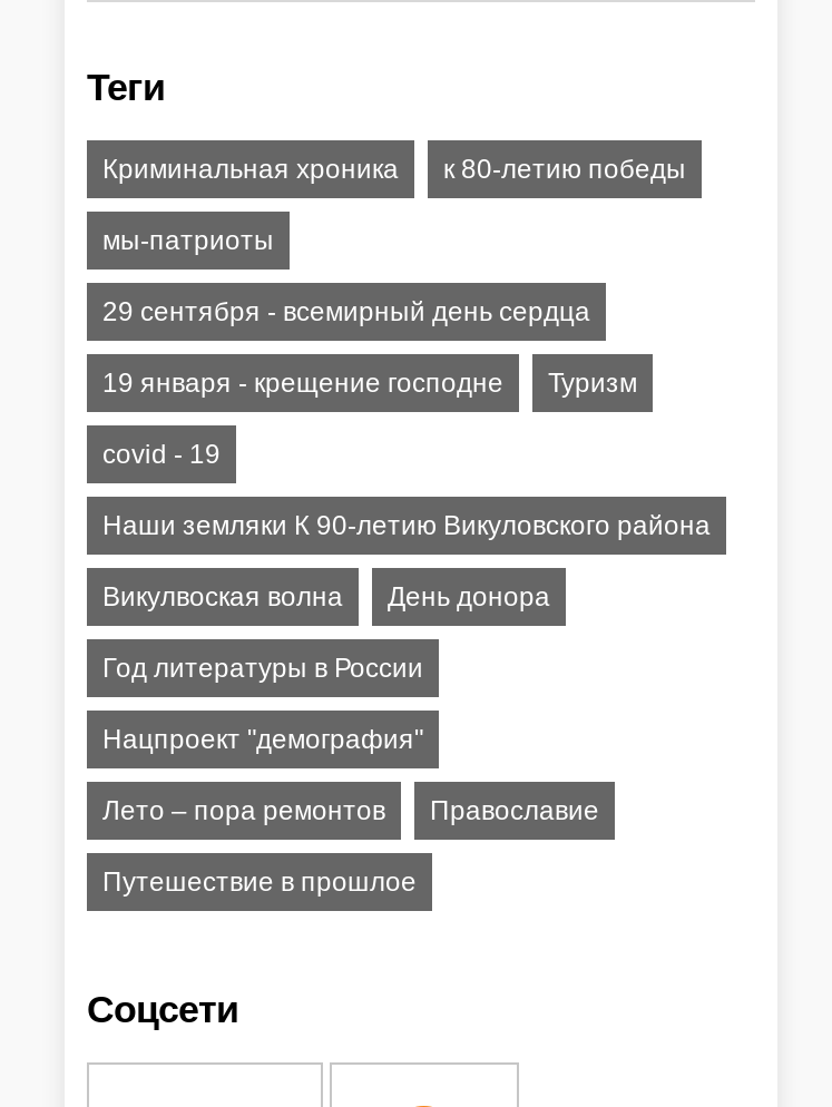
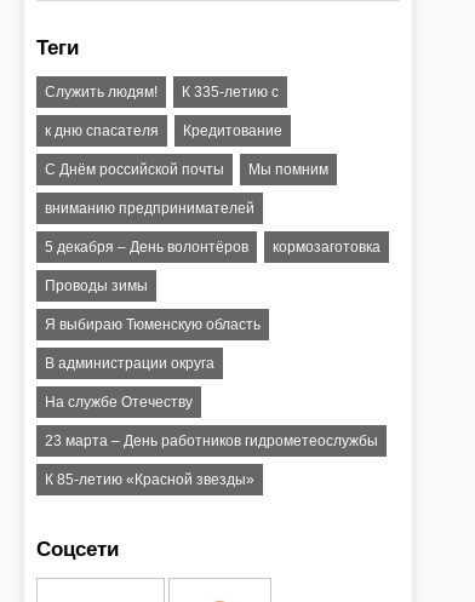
- Криминальная хроника
- к 80-летию победы
+ Служить людям!
+ К 335-летию с

- мы-патриоты
+ к дню спасателя
+ Кредитование

- 29 сентября - всемирный день сердца
+ С Днём российской почты
+ Мы помним

- 19 января - крещение господне
- Туризм
+ вниманию предпринимателей

- covid - 19
+ 5 декабря – День волонтёров
+ кормозаготовка

- Наши земляки К 90-летию Викуловского района
+ Проводы зимы

- Викулвоская волна
- День донора
+ Я выбираю Тюменскую область

- Год литературы в России
+ В администрации округа

- Нацпроект "демография"
+ На службе Отечеству

- Лето – пора ремонтов
- Православие
+ 23 марта – День работников гидрометеослужбы

- Путешествие в прошлое
+ К 85-летию «Красной звезды»
